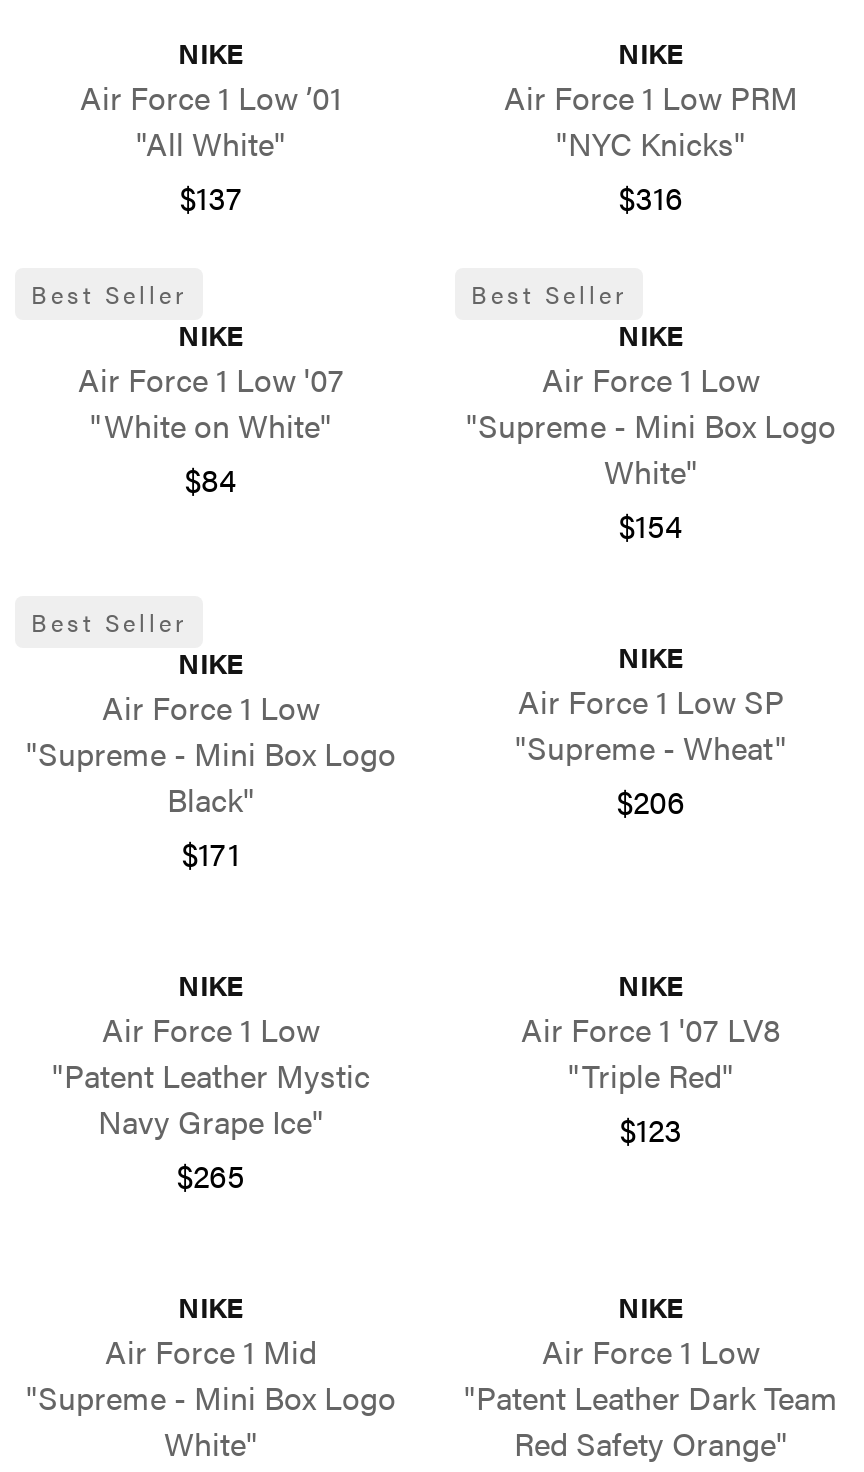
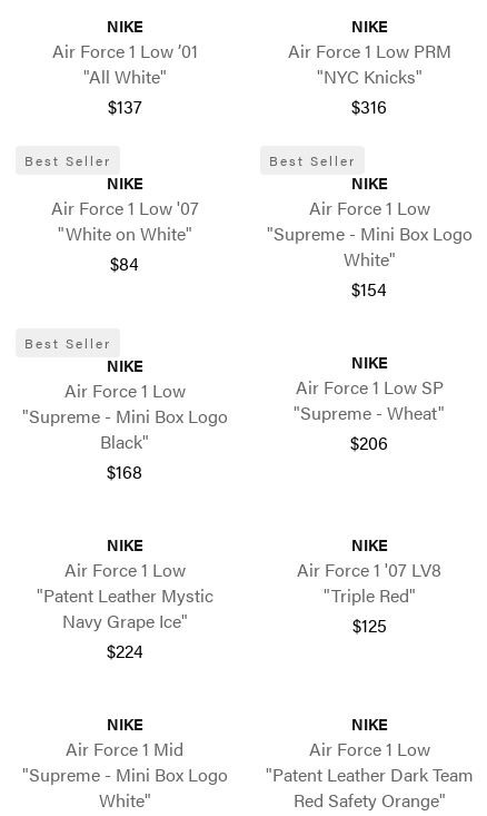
- $171
+ $168

- $123
+ $125

- $265
+ $224
